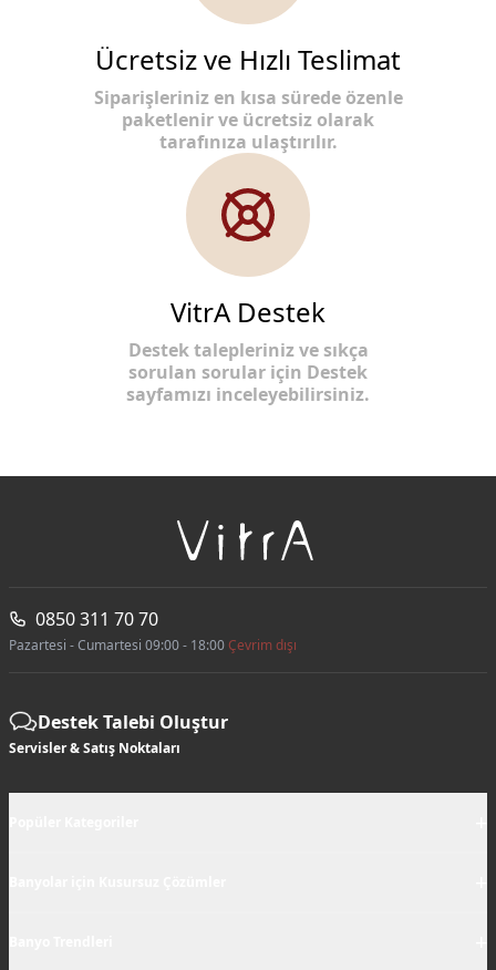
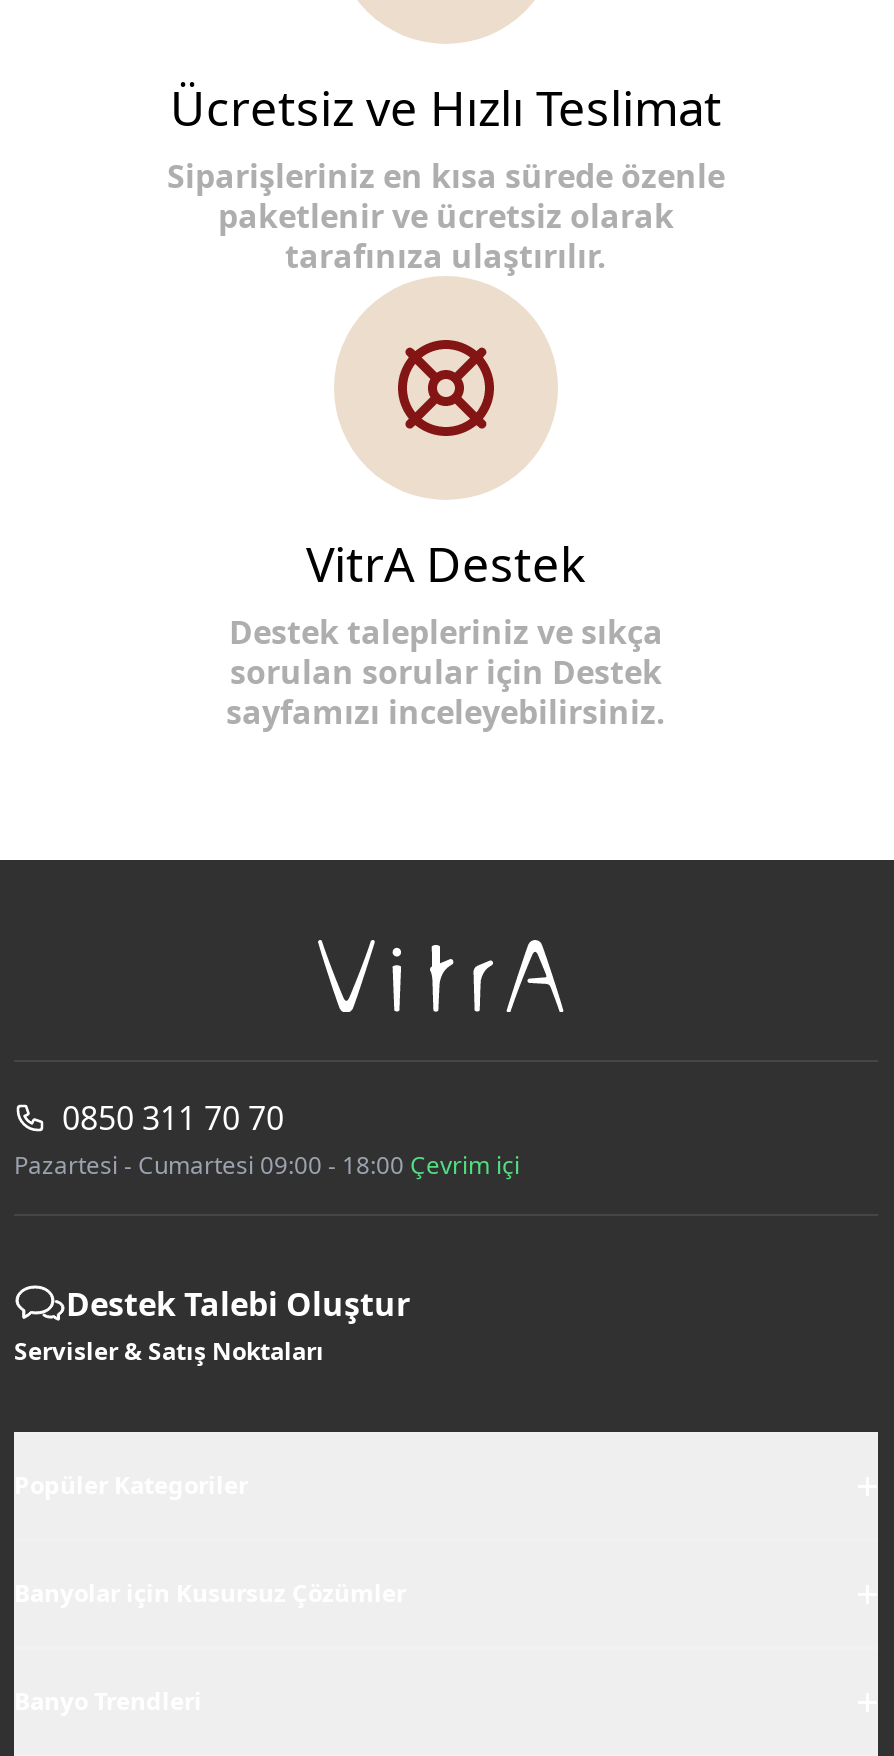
- Pazartesi - Cumartesi 09:00 - 18:00 Çevrim dışı
+ Pazartesi - Cumartesi 09:00 - 18:00 Çevrim içi
